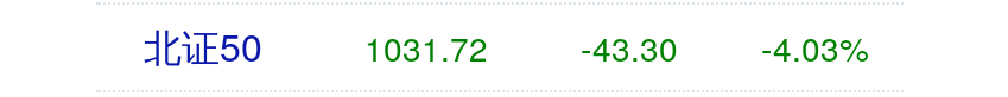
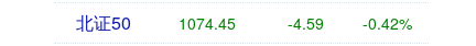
- 1031.72
+ 1074.45

- -43.30
+ -4.59

- -4.03%
+ -0.42%
